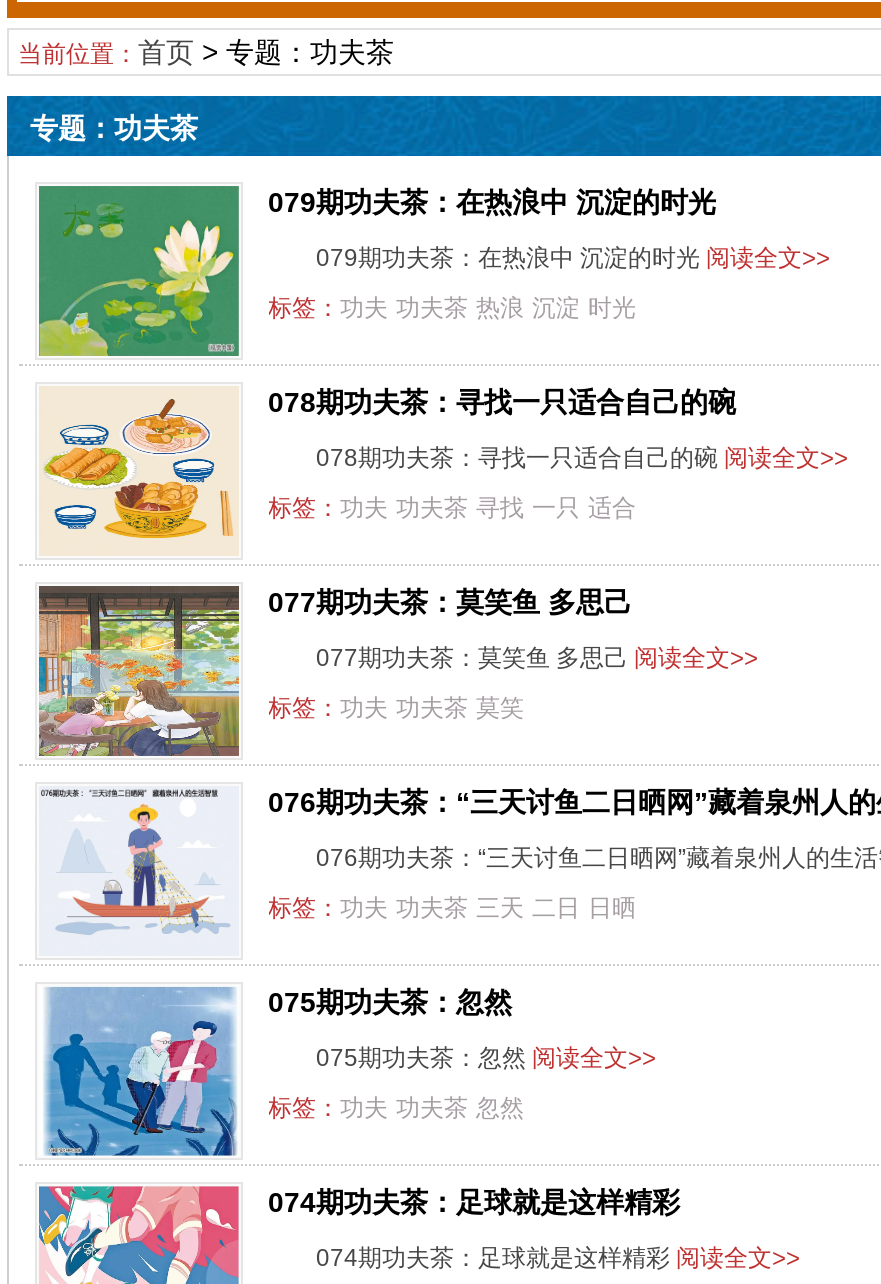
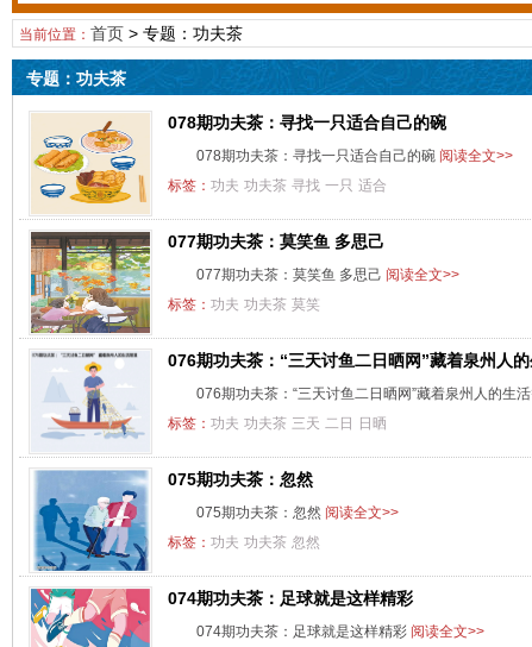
- [image]
- 079期功夫茶：在热浪中 沉淀的时光
- 079期功夫茶：在热浪中 沉淀的时光阅读全文>>
- 标签：功夫 功夫茶 热浪 沉淀 时光
